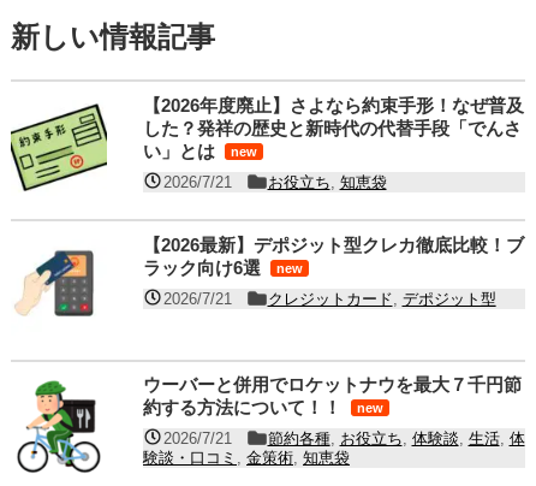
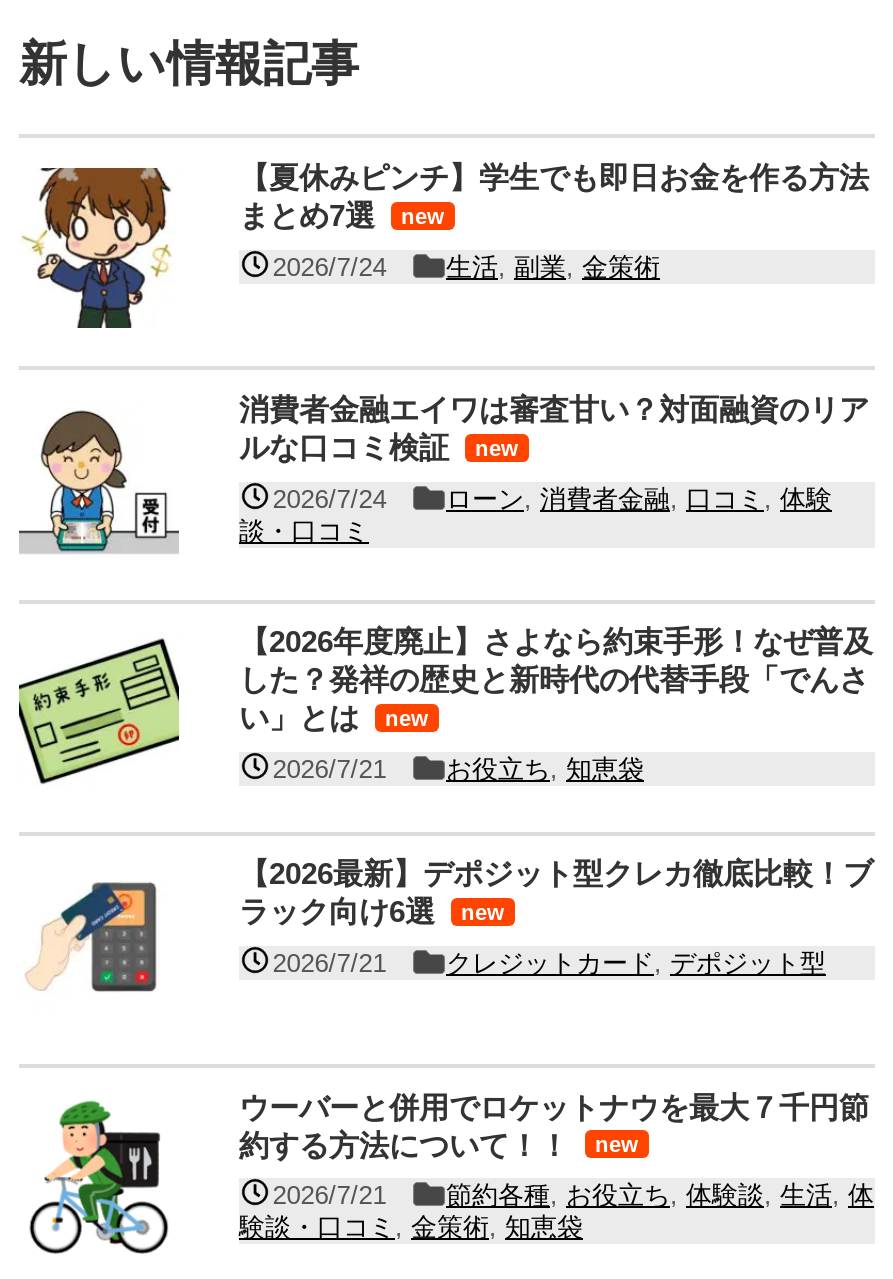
+ [image]
+ 消費者金融エイワは審査甘い？対面融資のリア
+ ルな口コミ検証
+ new
+ 2026/7/24
+ ローン,消費者金融,口コミ,体験
+ 談・口コミ

+ [image]
+ 【夏休みピンチ】学生でも即日お金を作る方法
+ まとめ7選
+ new
+ 2026/7/24
+ 生活,副業,金策術
